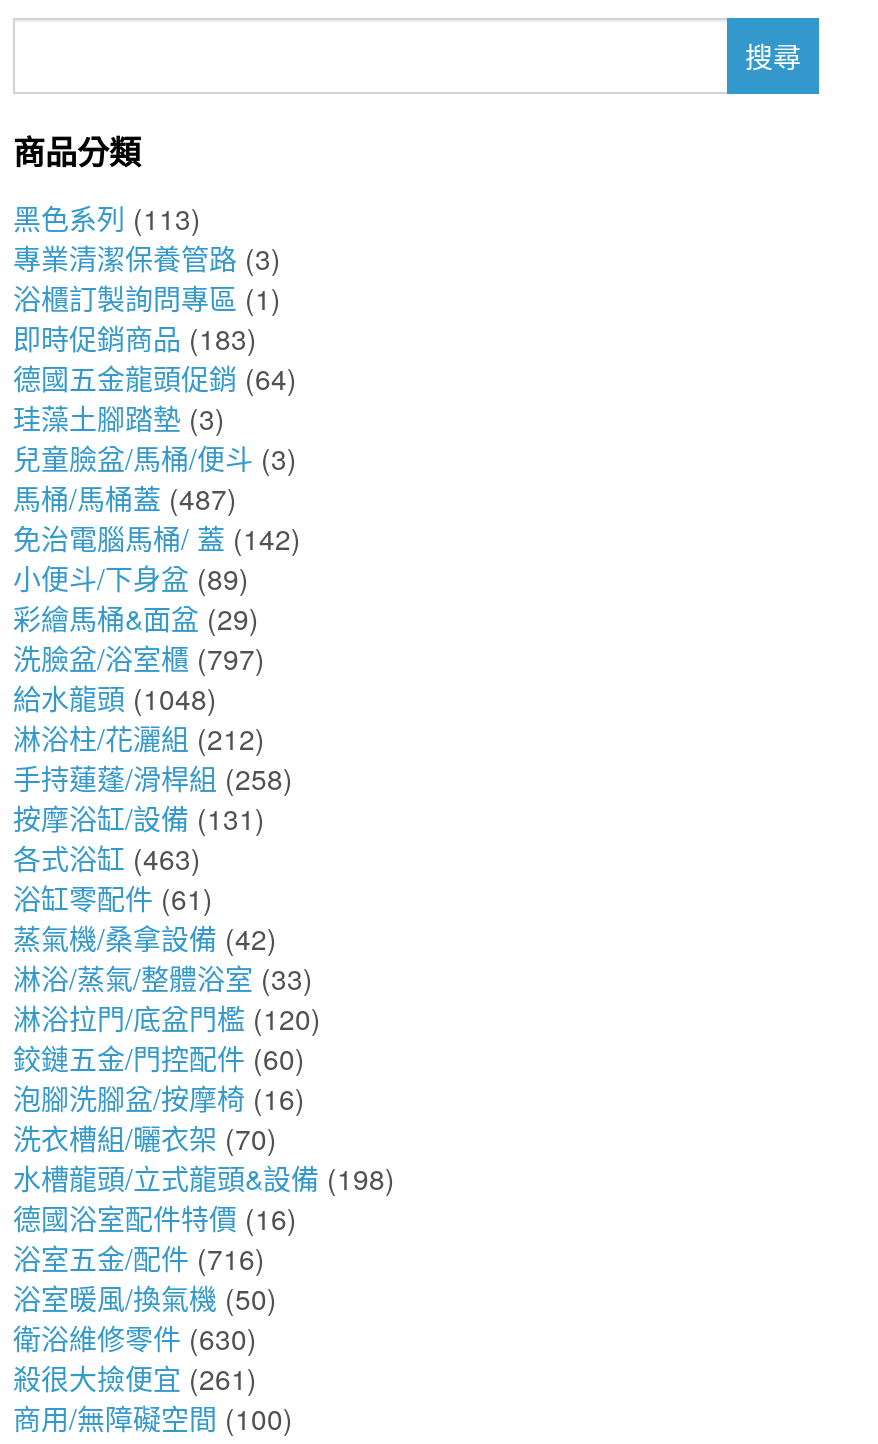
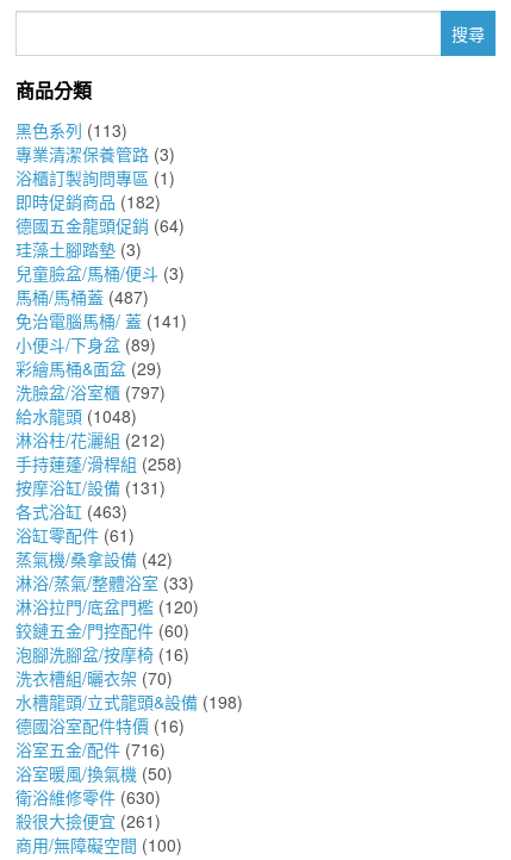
- 即時促銷商品 (183)
+ 即時促銷商品 (182)

- 免治電腦馬桶/ 蓋 (142)
+ 免治電腦馬桶/ 蓋 (141)
